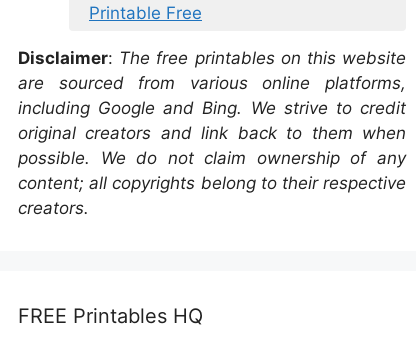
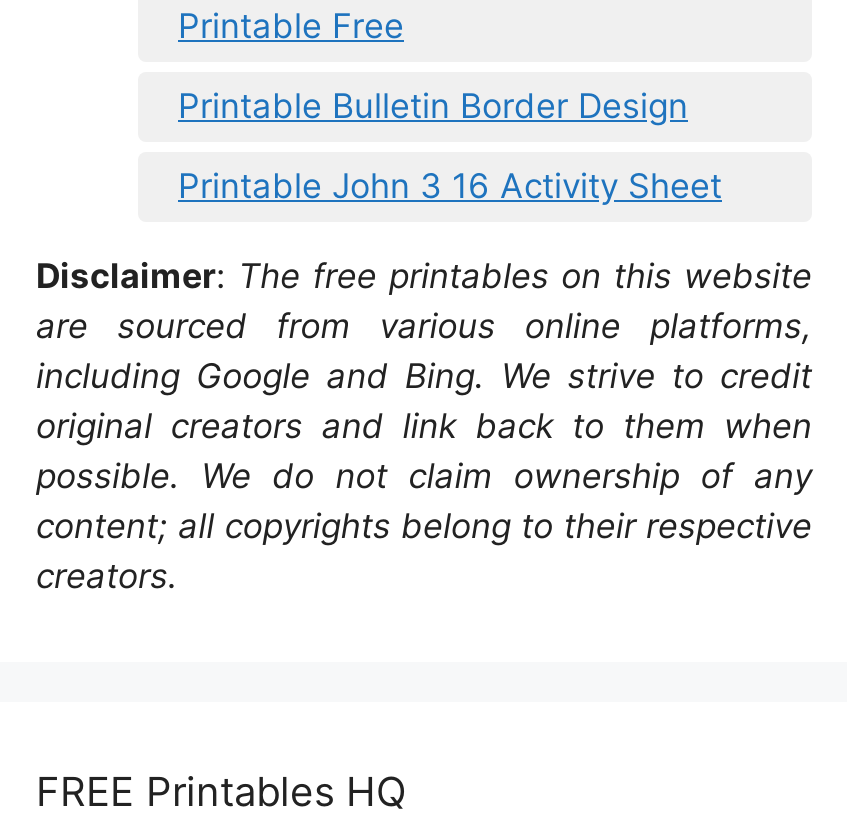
+ Printable Bulletin Border Design
+ Printable John 3 16 Activity Sheet
